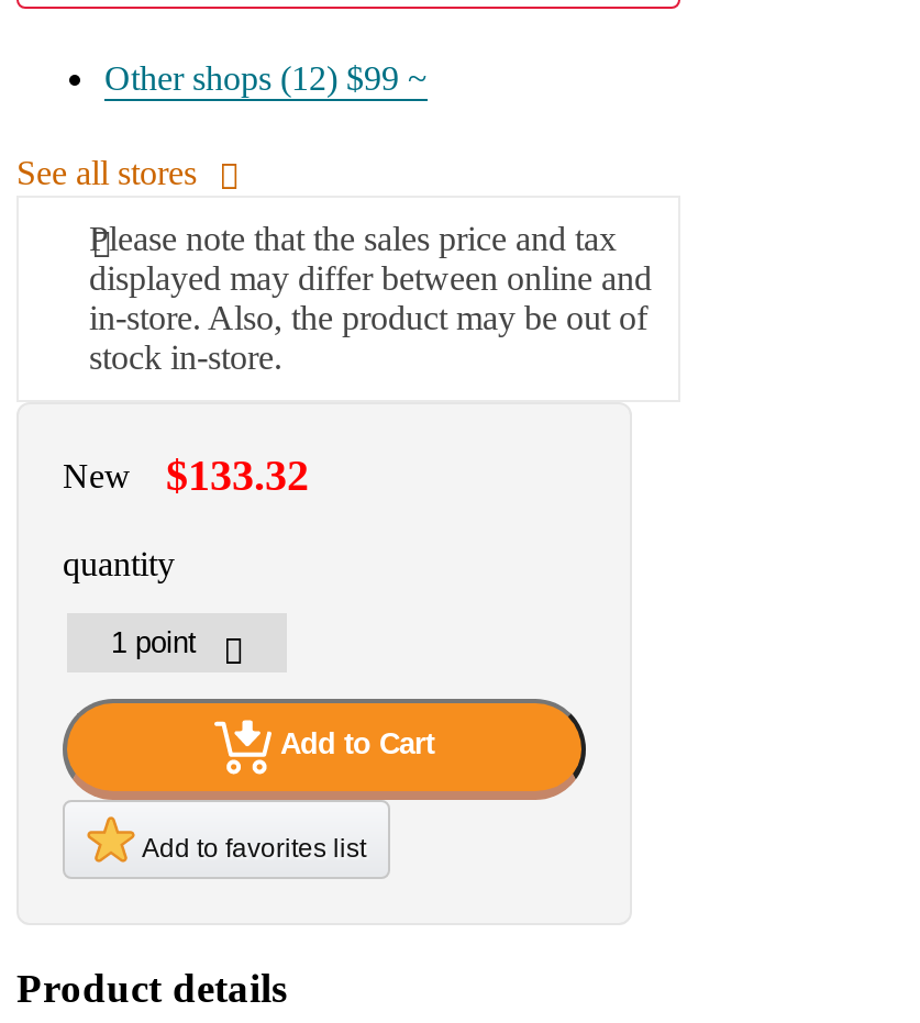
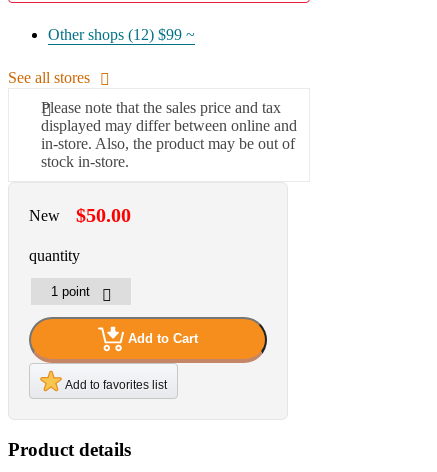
- New $133.32
+ New $50.00
